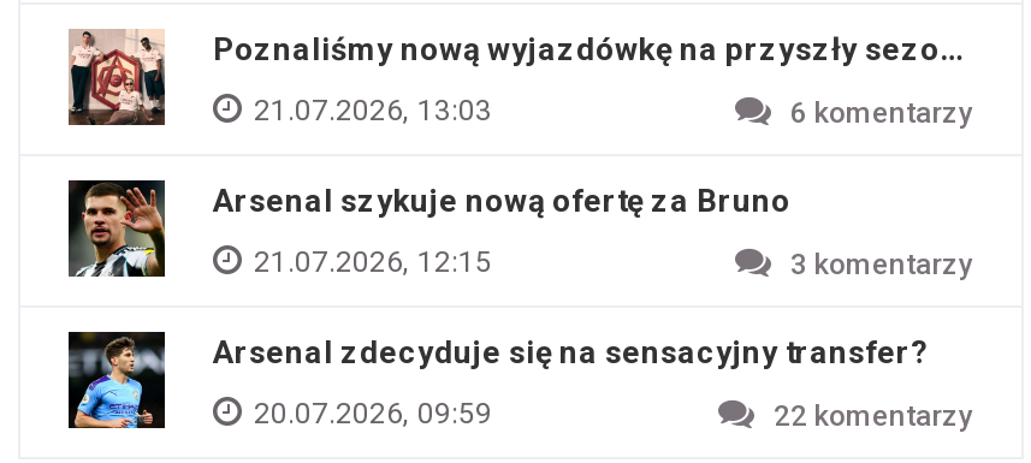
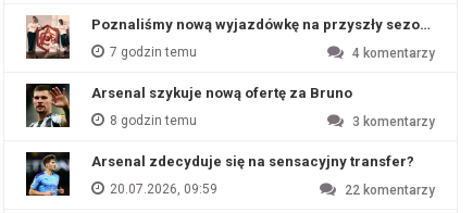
- 21.07.2026, 13:03
- 6 komentarzy
+ 7 godzin temu
+ 4 komentarzy

- 21.07.2026, 12:15
+ 8 godzin temu
